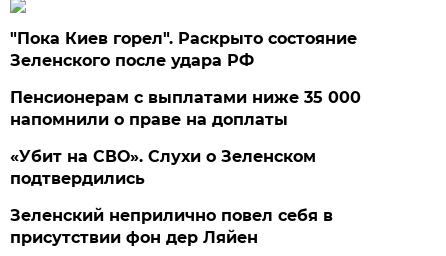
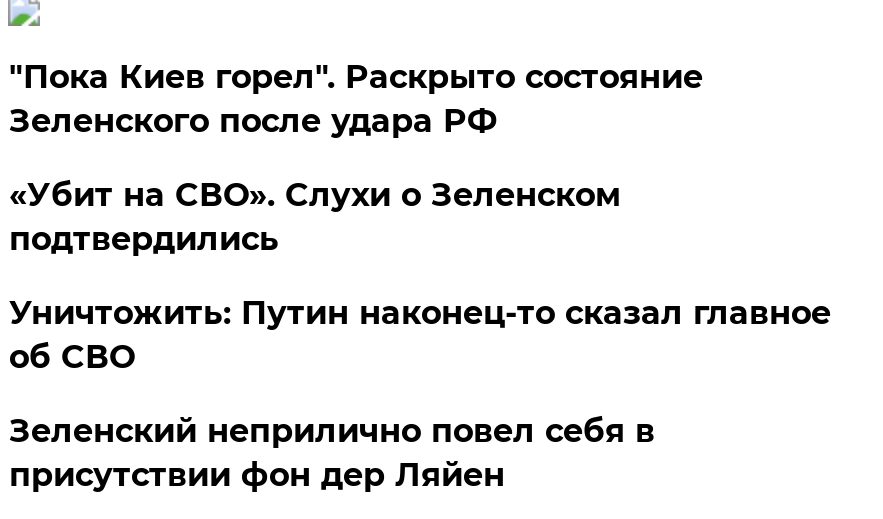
- Пенсионерам с выплатами ниже 35 000
- напомнили о праве на доплаты

moved up: «Убит на СВО». Слухи о Зеленском | подтвердились

+ Уничтожить: Путин наконец-то сказал главное
+ об СВО
